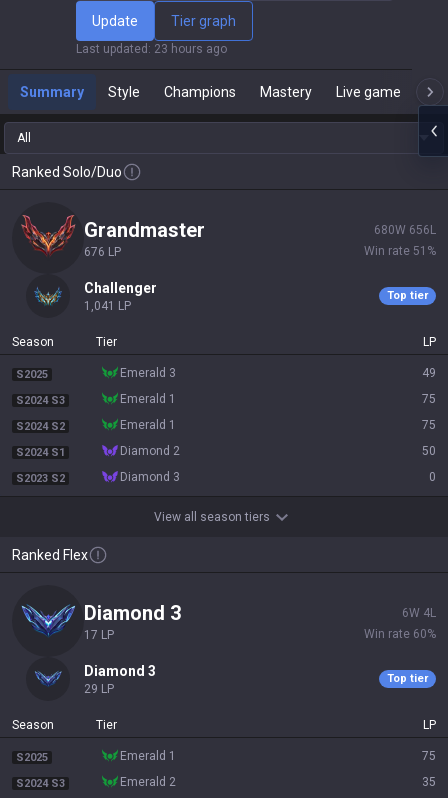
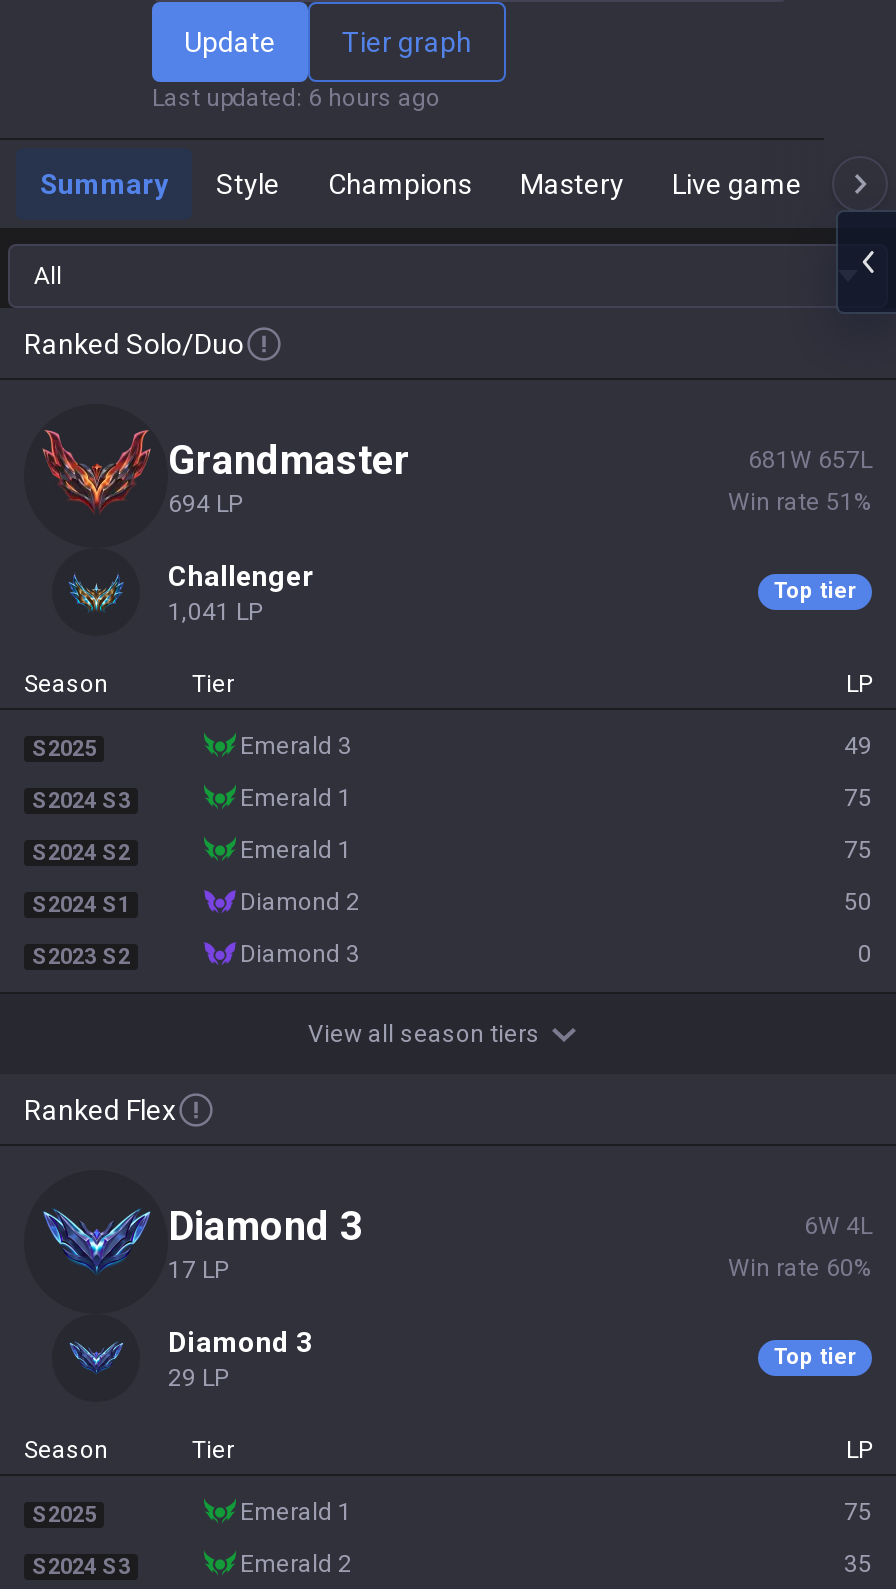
- Last updated: 23 hours ago
+ Last updated: 6 hours ago

- 680 W 656L
+ 681 W 657L

- 676 LP
+ 694 LP
